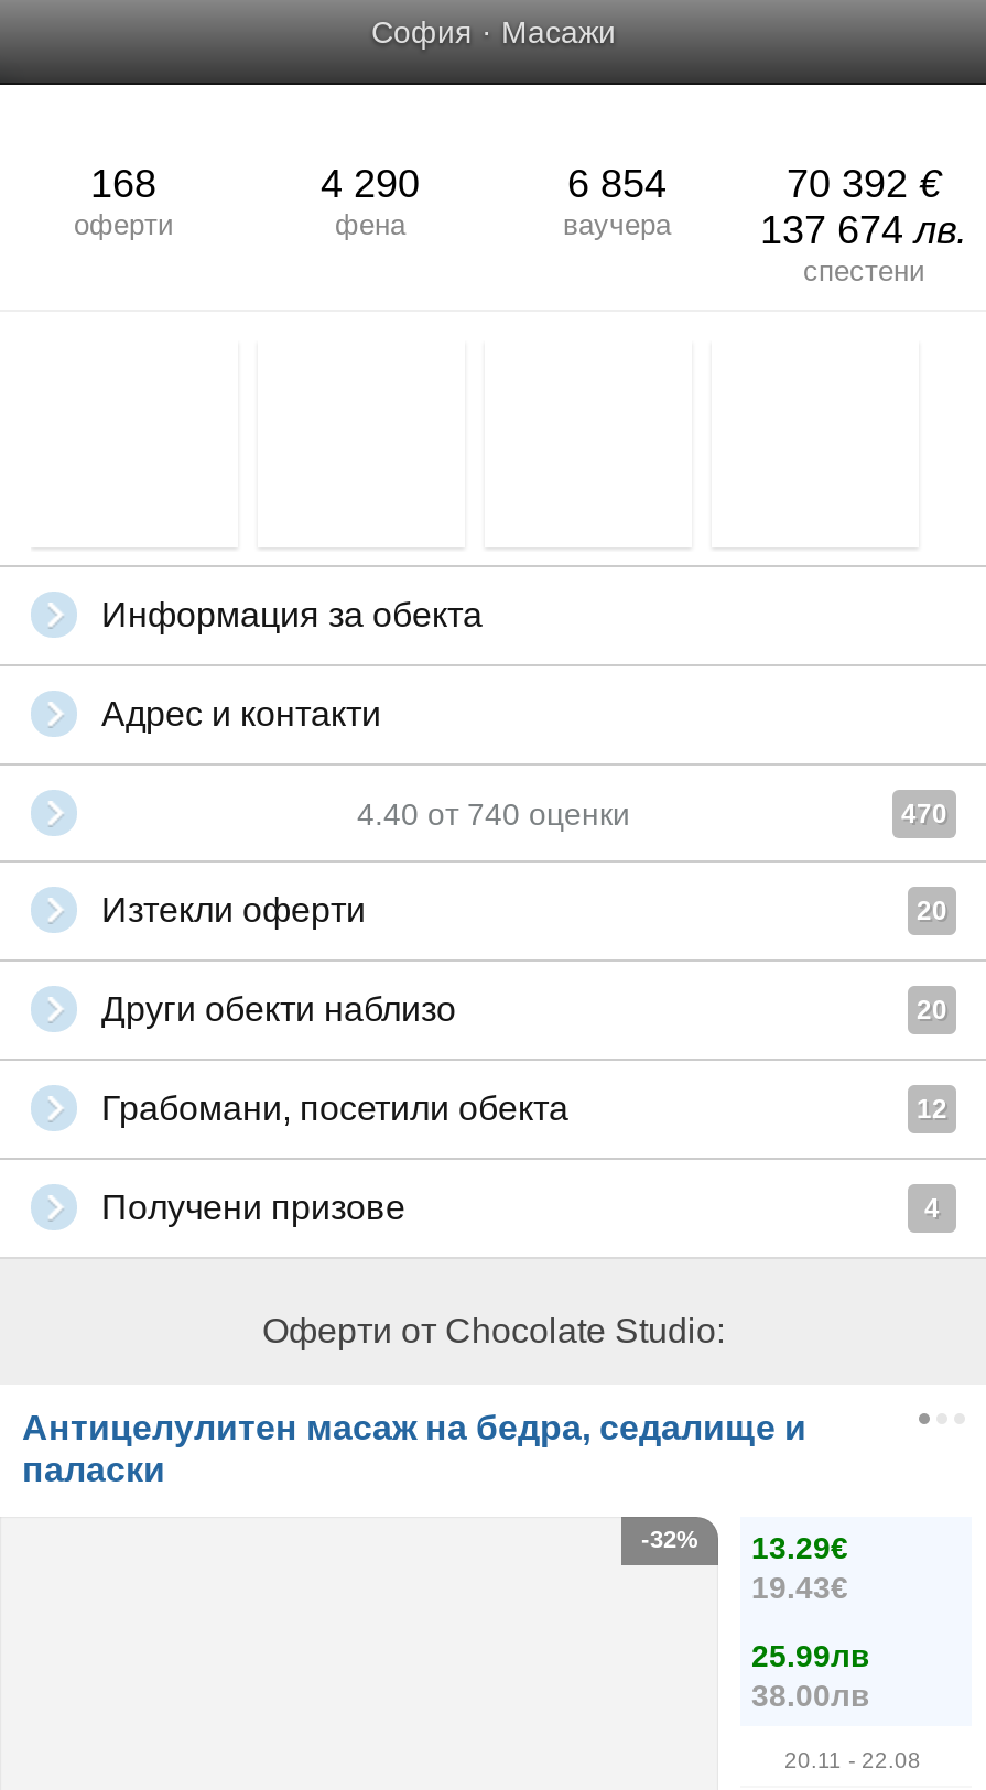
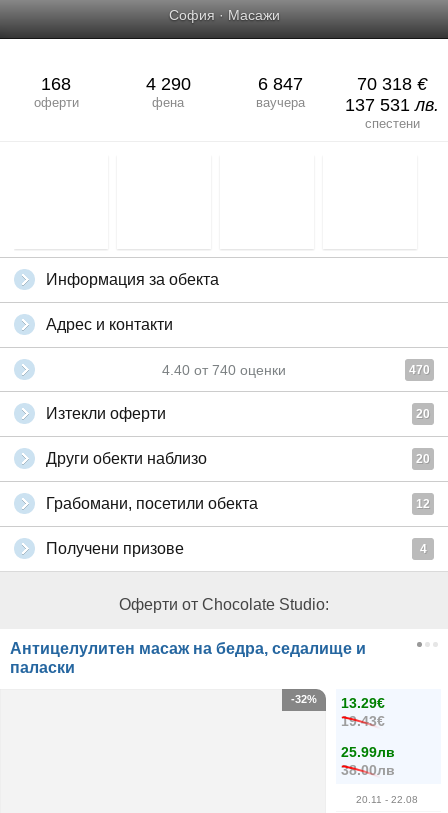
- 6 854
+ 6 847

- 70 392 €
+ 70 318 €

- 137 674 лв.
+ 137 531 лв.
